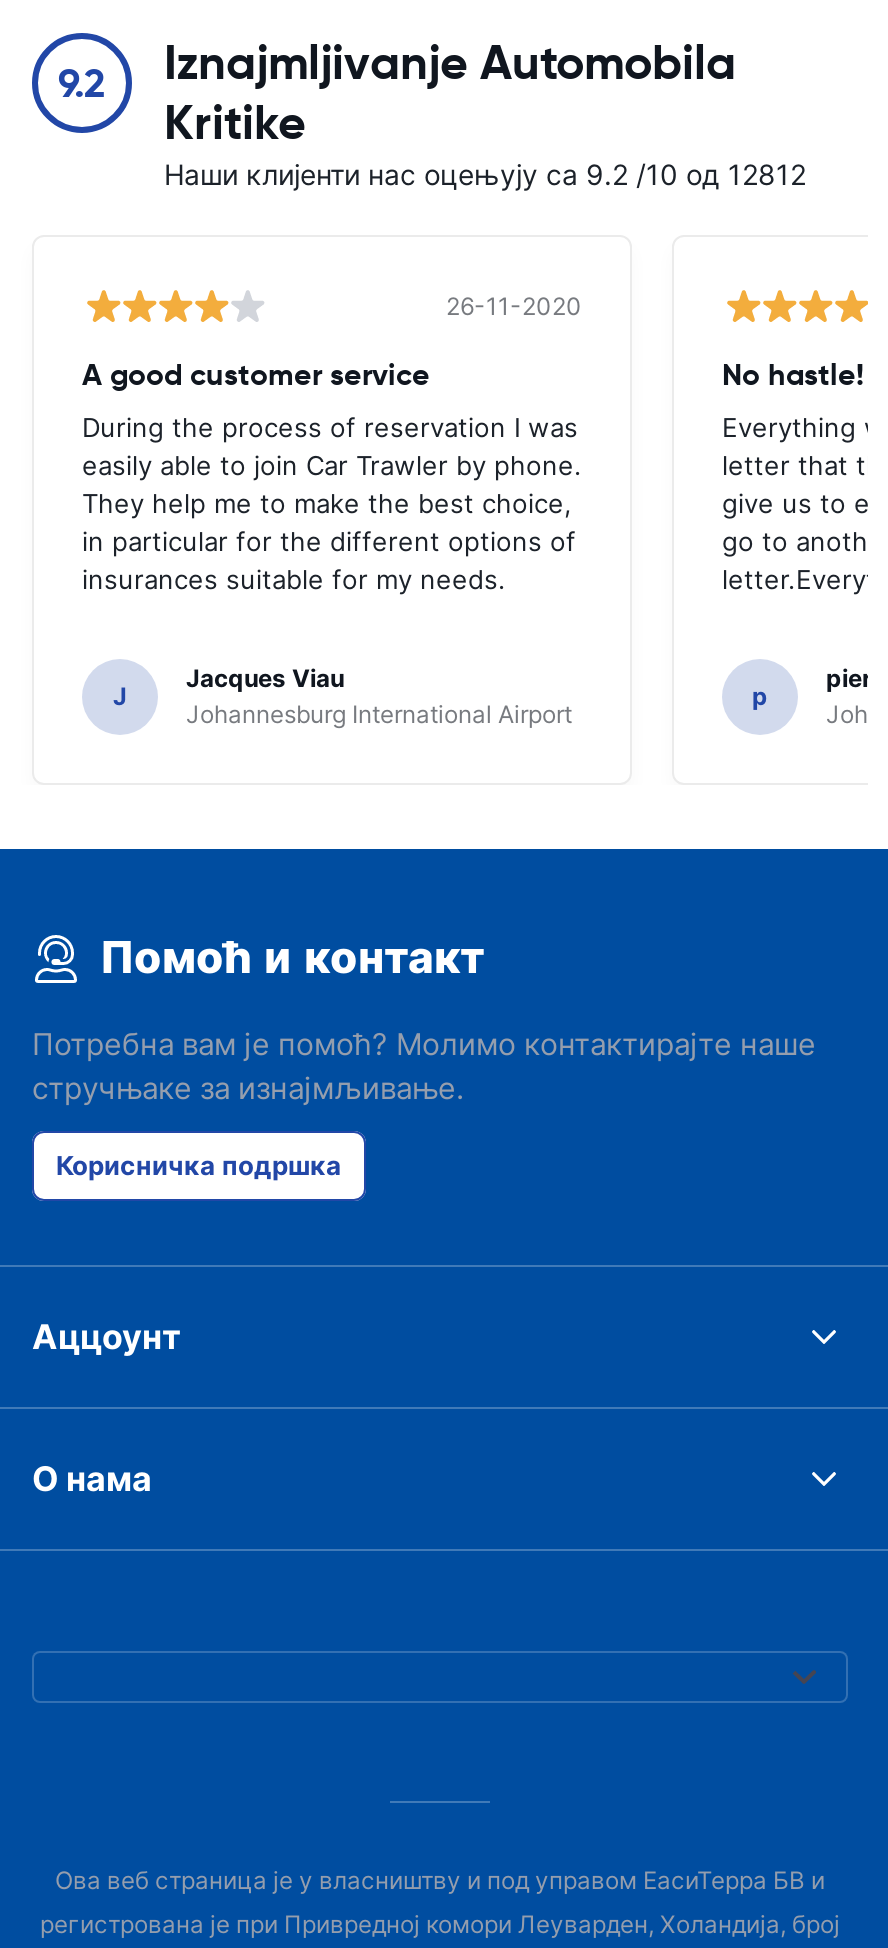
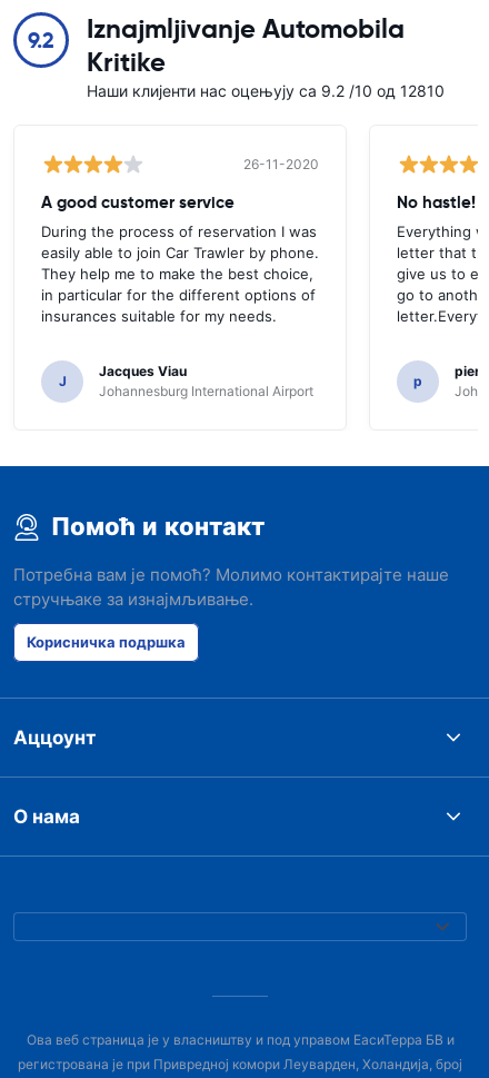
- Наши клијенти нас оцењују са 9.2 /10 од 12812
+ Наши клијенти нас оцењују са 9.2 /10 од 12810
